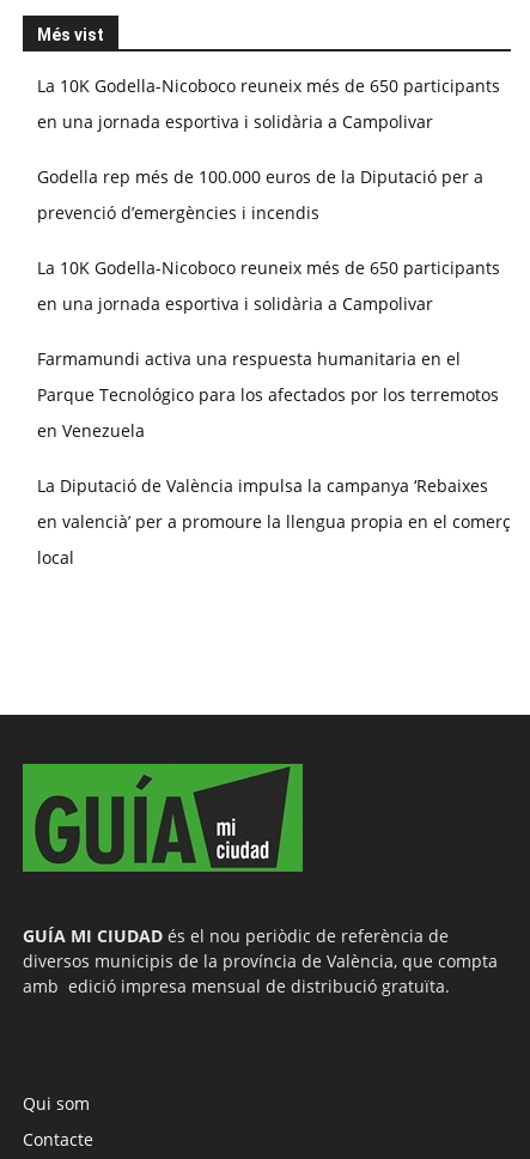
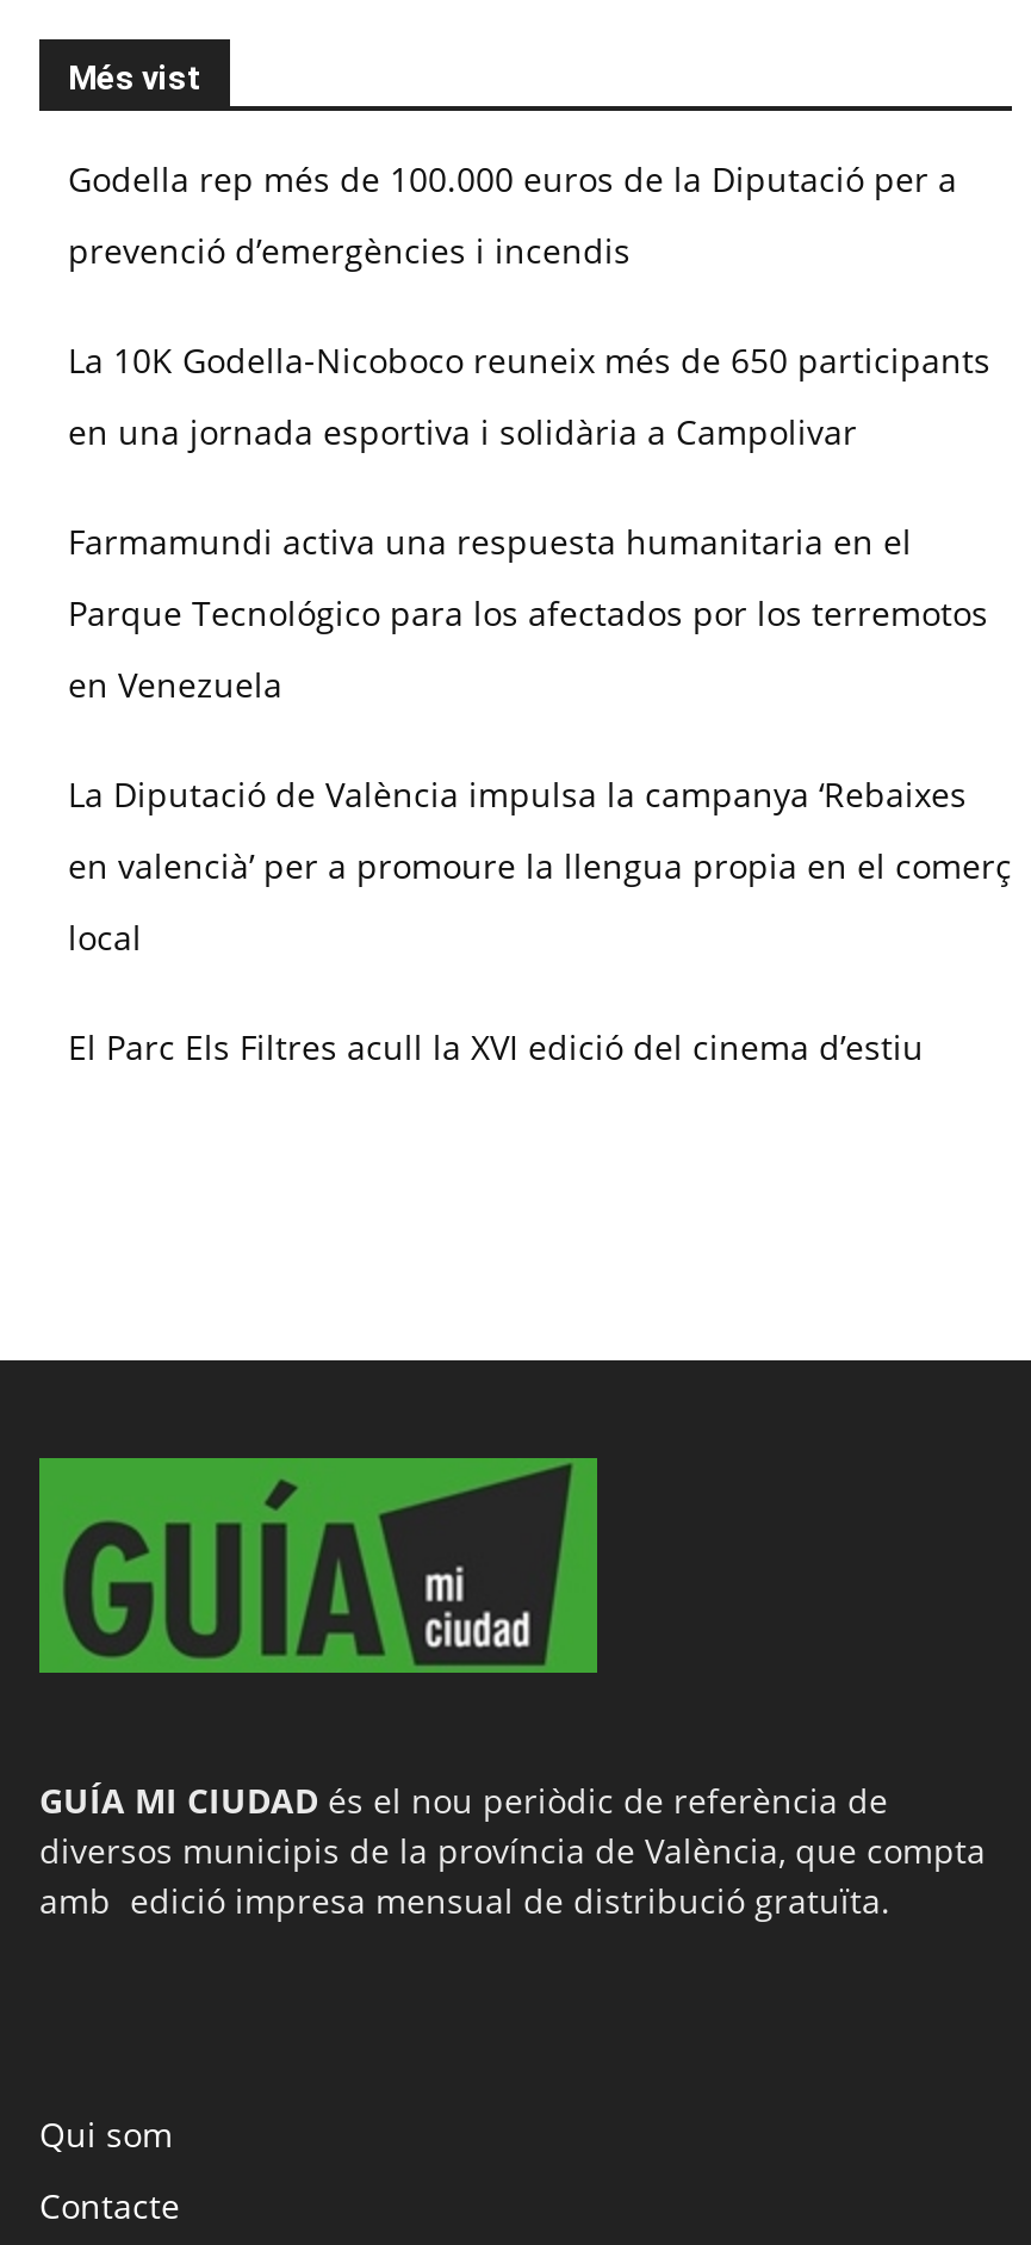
- La 10K Godella-Nicoboco reuneix més de 650 participants
- en una jornada esportiva i solidària a Campolivar

moved up: Godella rep més de 100.000 euros de la Diputació per a | prevenció d’emergències i incendis | La 10K Godella-Nicoboco reuneix més de 650 participants | ... | en valencià’ per a promoure la llengua propia en el comerç | local

+ El Parc Els Filtres acull la XVI edició del cinema d’estiu
